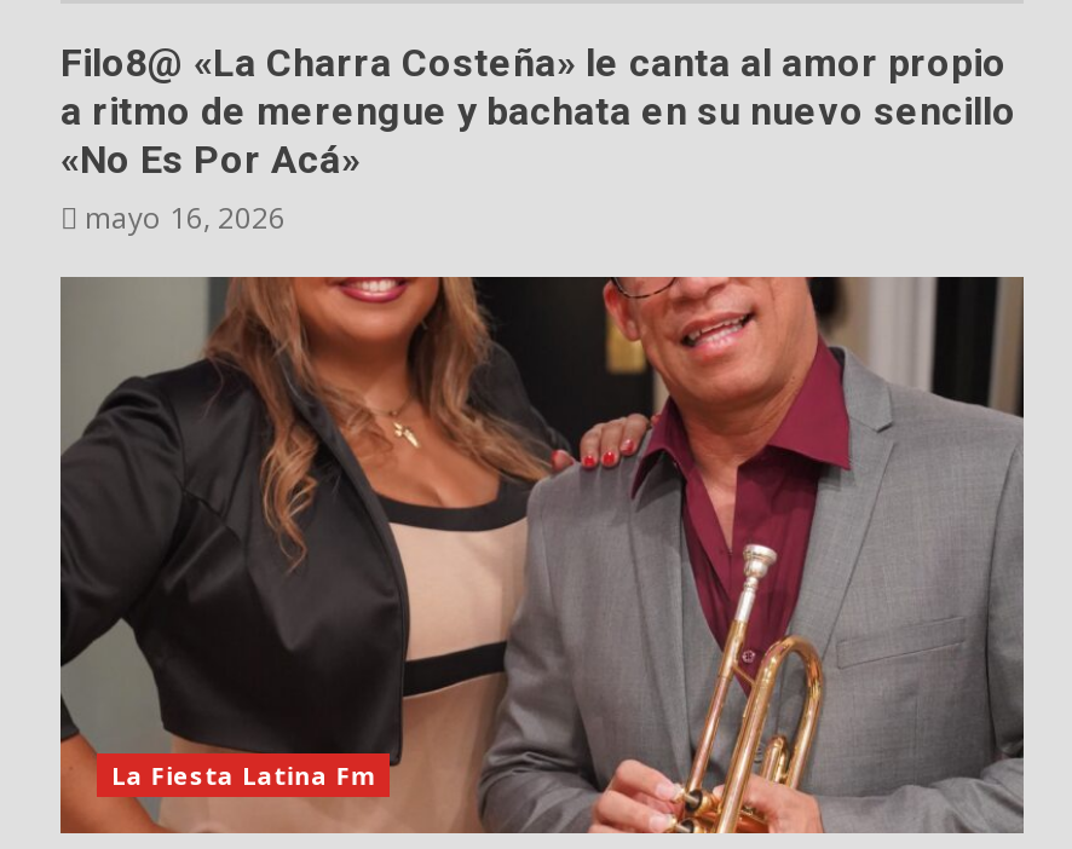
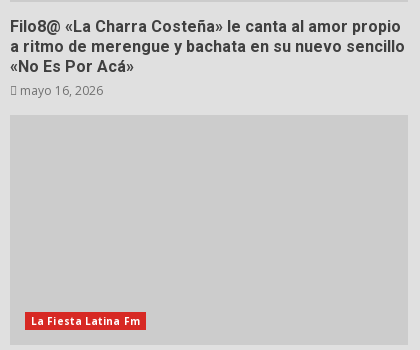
- [image]
